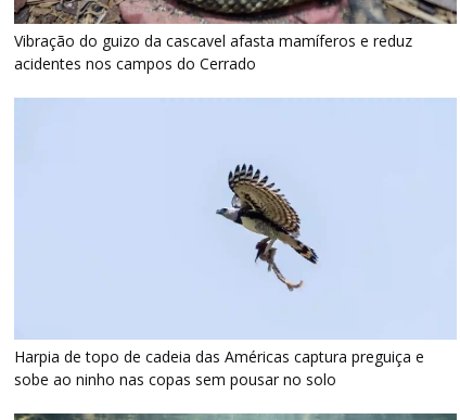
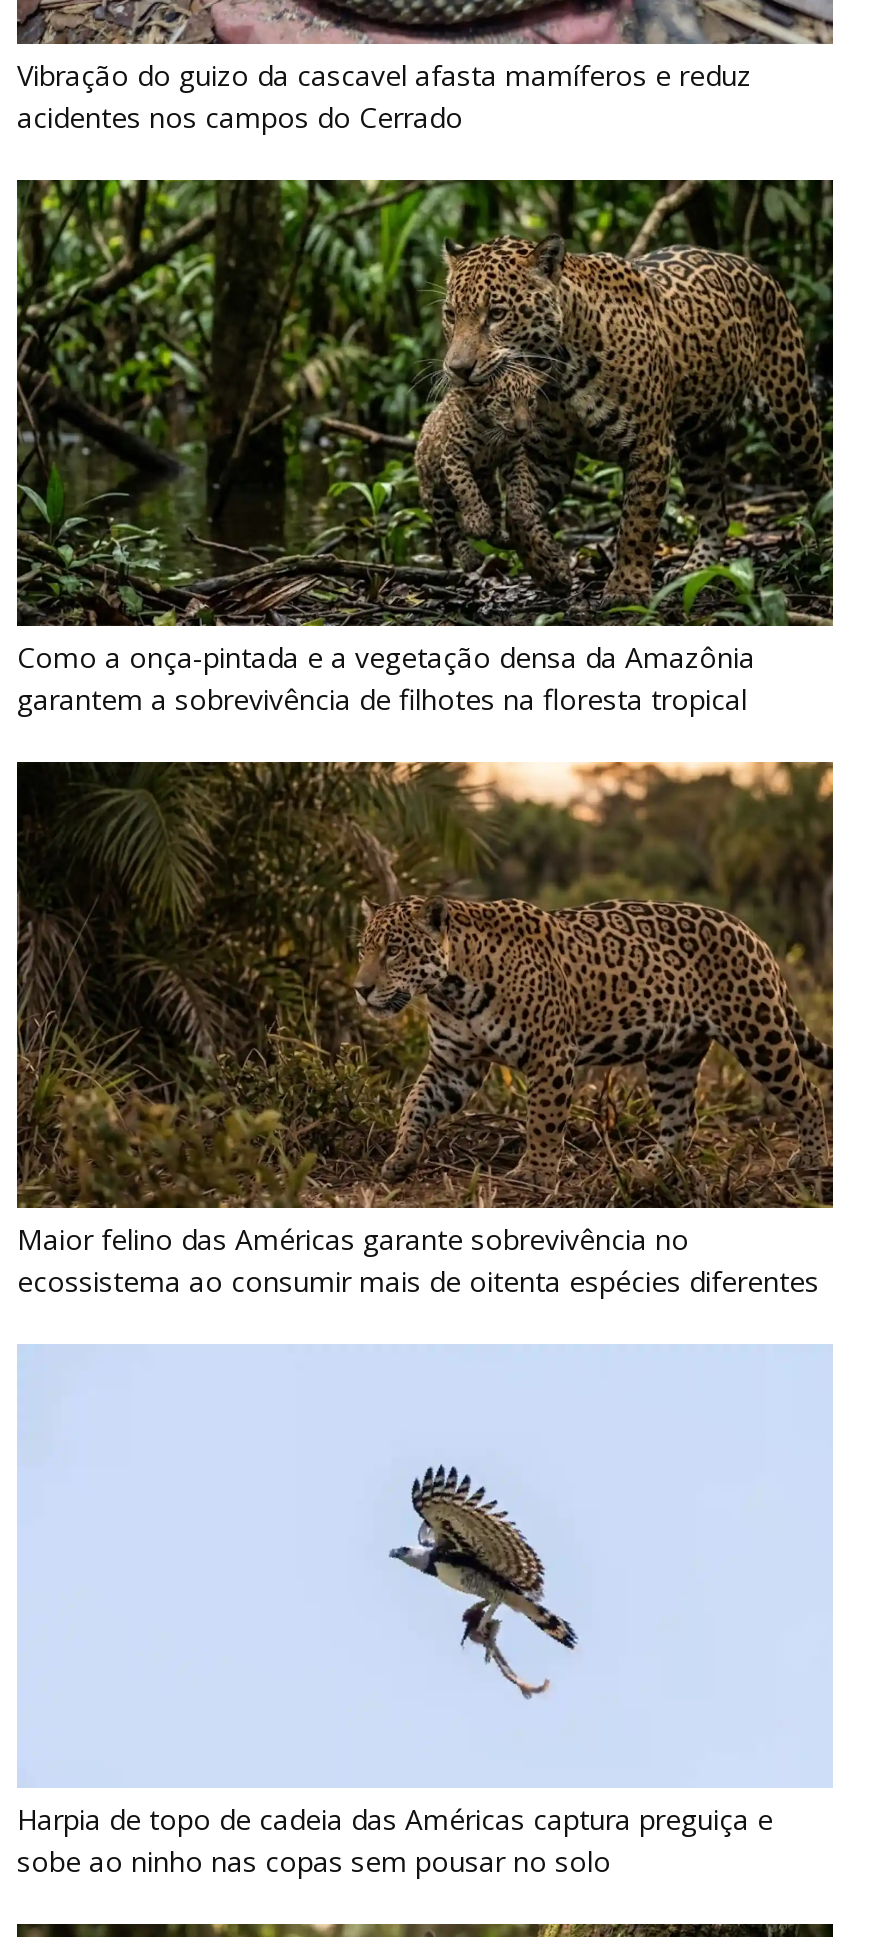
+ [image]
+ Como a onça-pintada e a vegetação densa da Amazônia
+ garantem a sobrevivência de filhotes na floresta tropical

+ [image]
+ Maior felino das Américas garante sobrevivência no
+ ecossistema ao consumir mais de oitenta espécies diferentes
